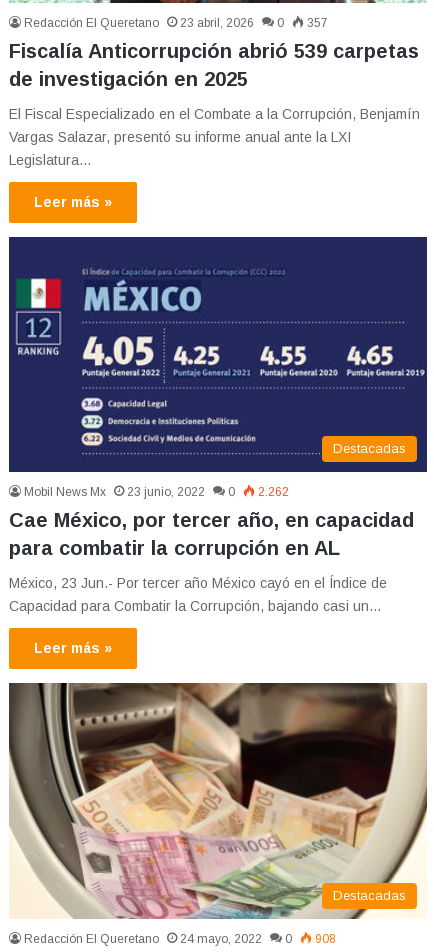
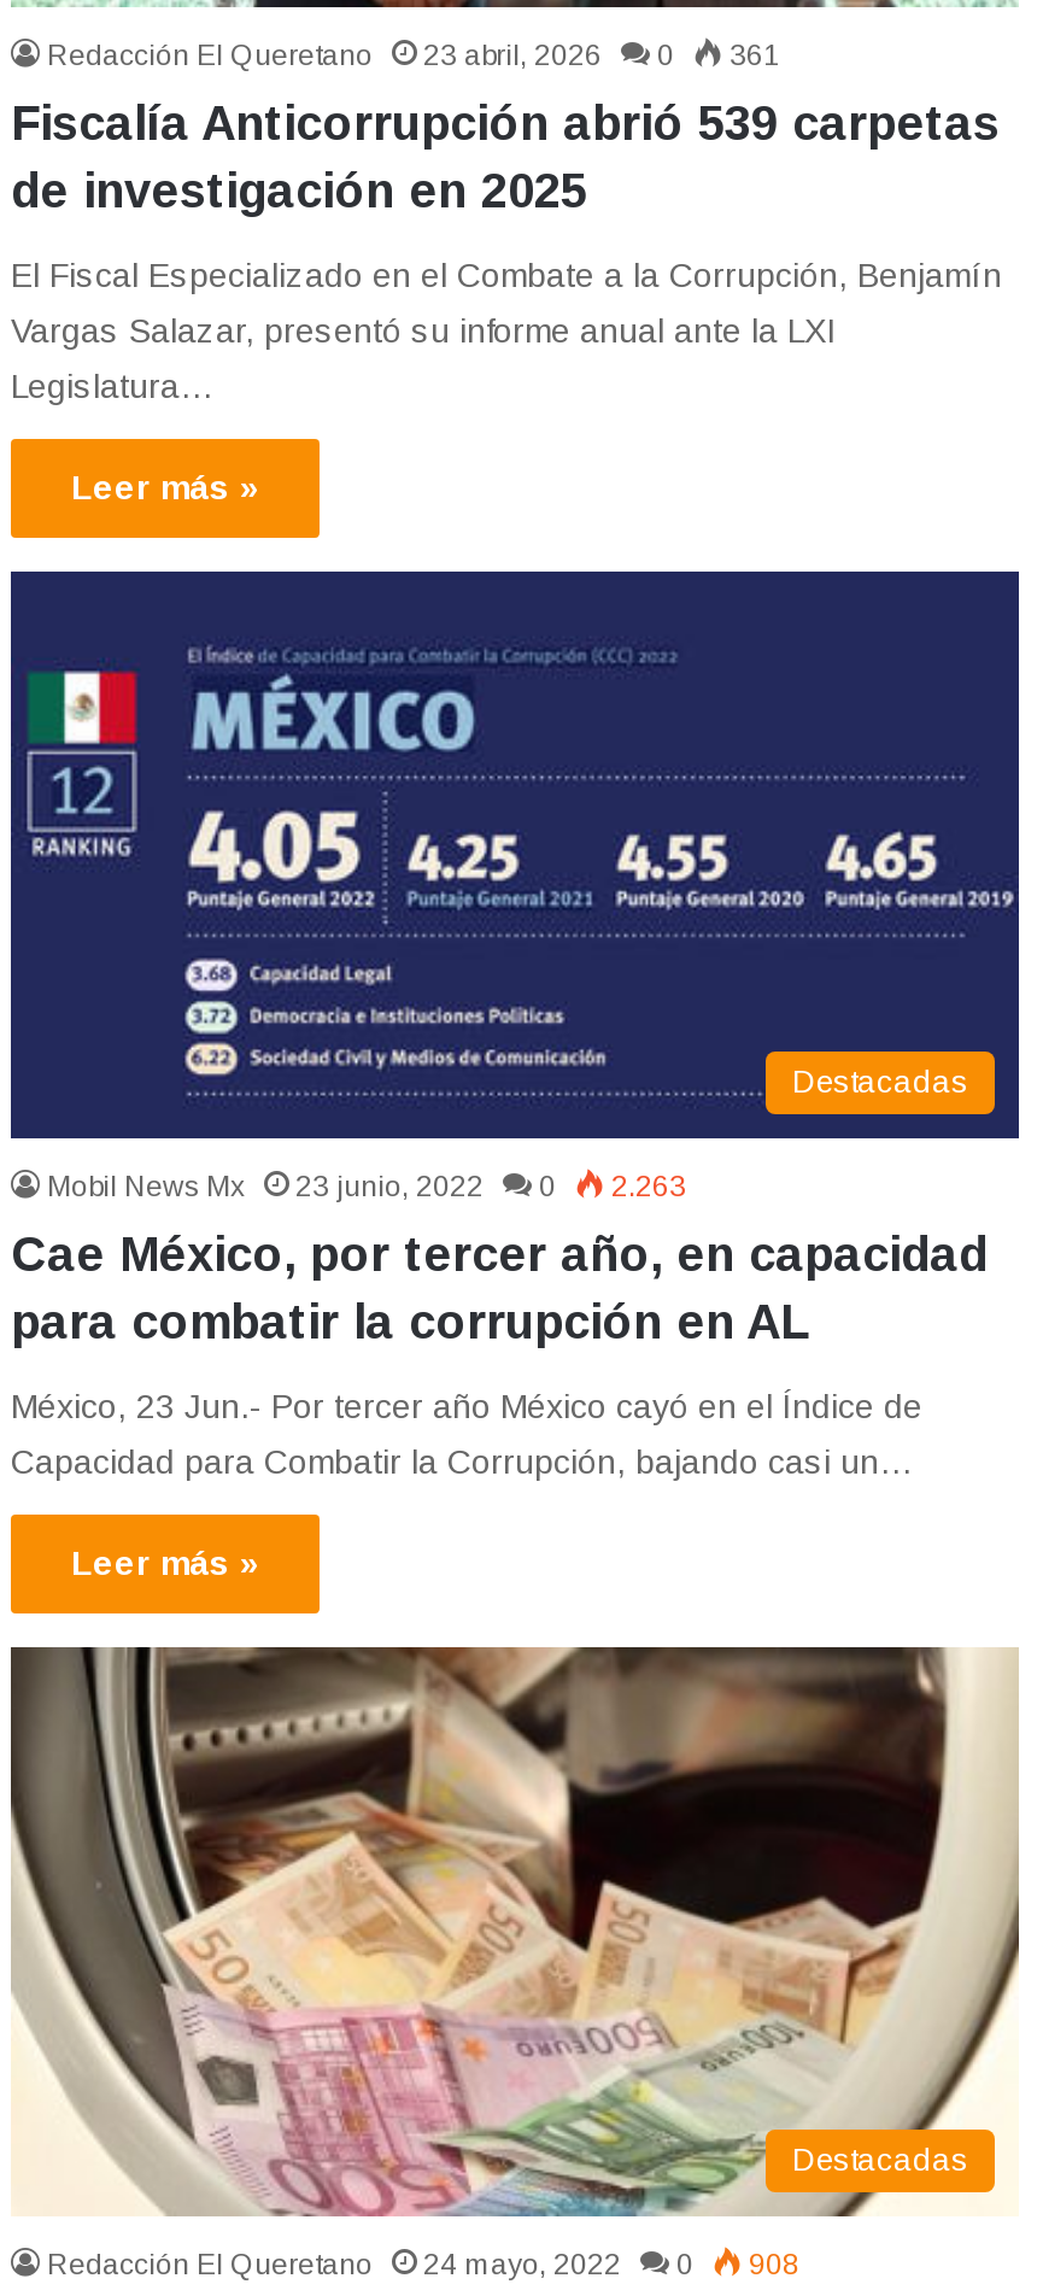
- Redacción El Queretano 23 abril, 2026 0 357
+ Redacción El Queretano 23 abril, 2026 0 361

- Mobil News Mx 23 junio, 2022 0 2.262
+ Mobil News Mx 23 junio, 2022 0 2.263
